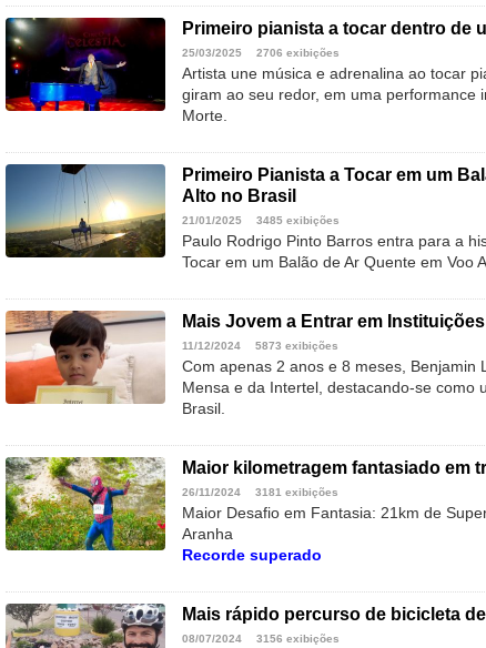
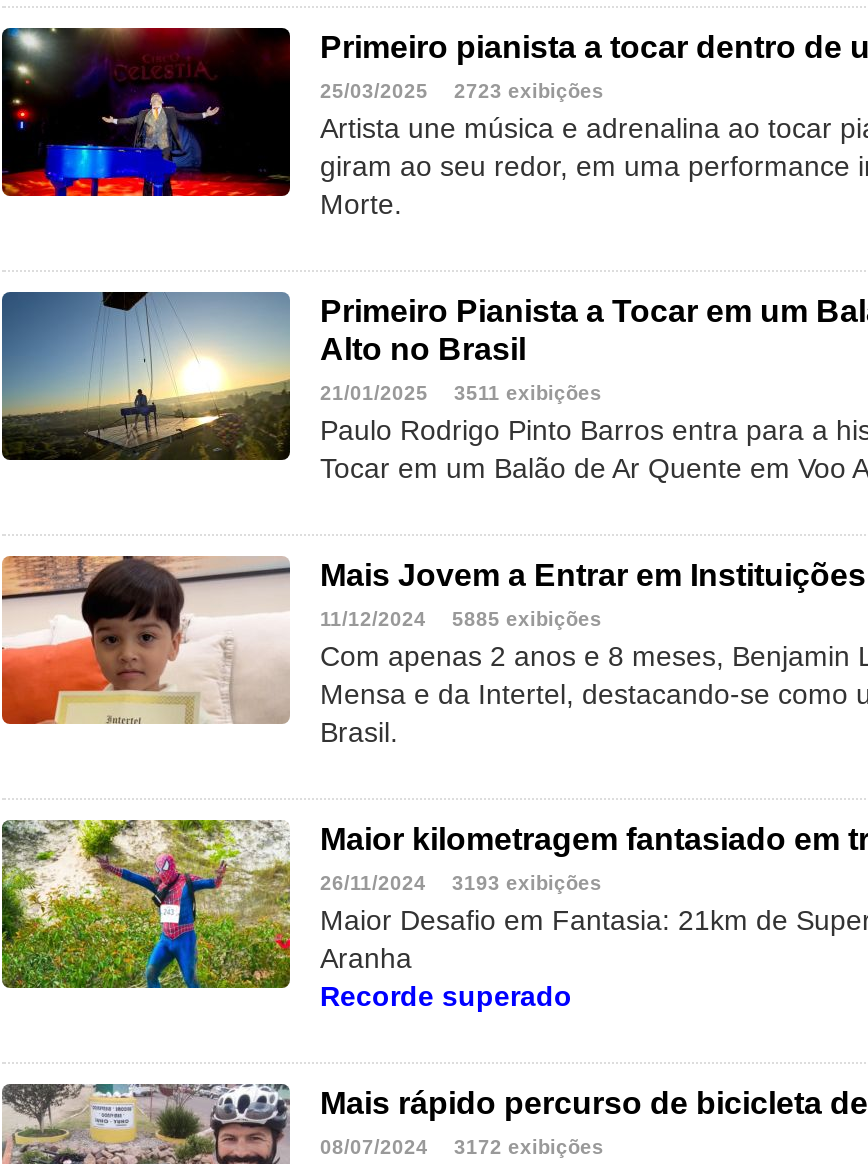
- 25/03/2025 2706 exibições
+ 25/03/2025 2723 exibições

- 21/01/2025 3485 exibições
+ 21/01/2025 3511 exibições

- 11/12/2024 5873 exibições
+ 11/12/2024 5885 exibições

- 26/11/2024 3181 exibições
+ 26/11/2024 3193 exibições

- 08/07/2024 3156 exibições
+ 08/07/2024 3172 exibições
